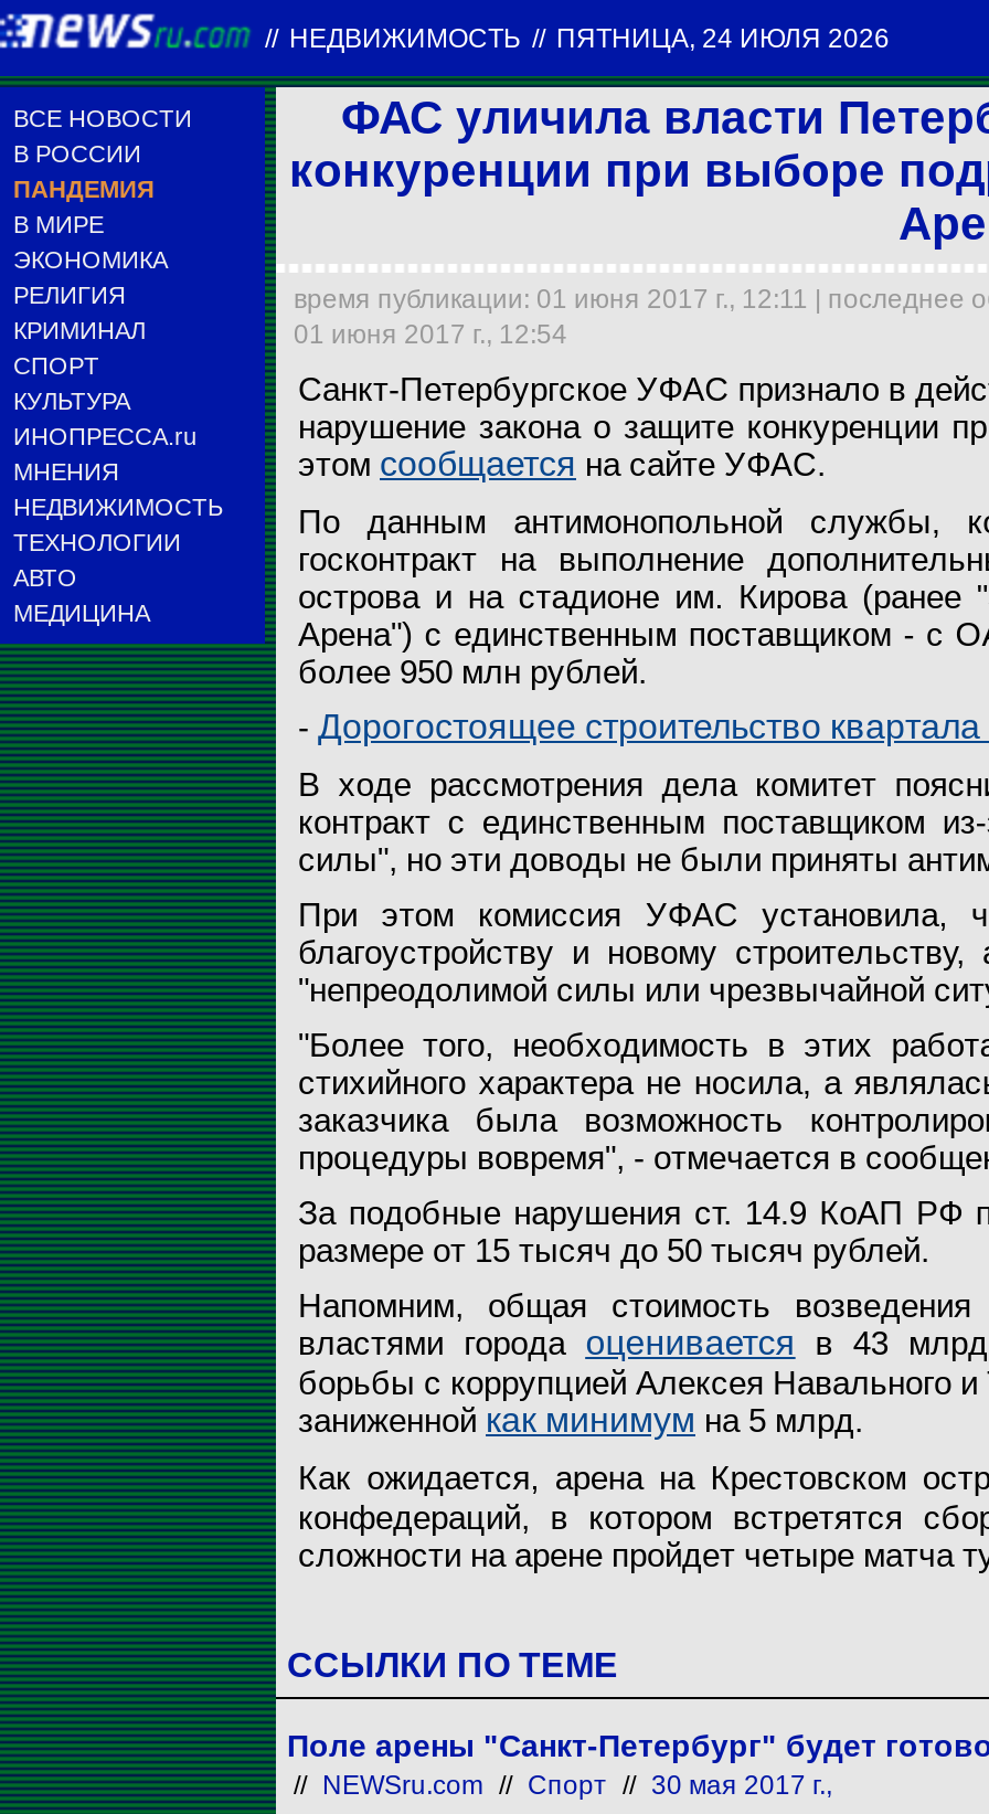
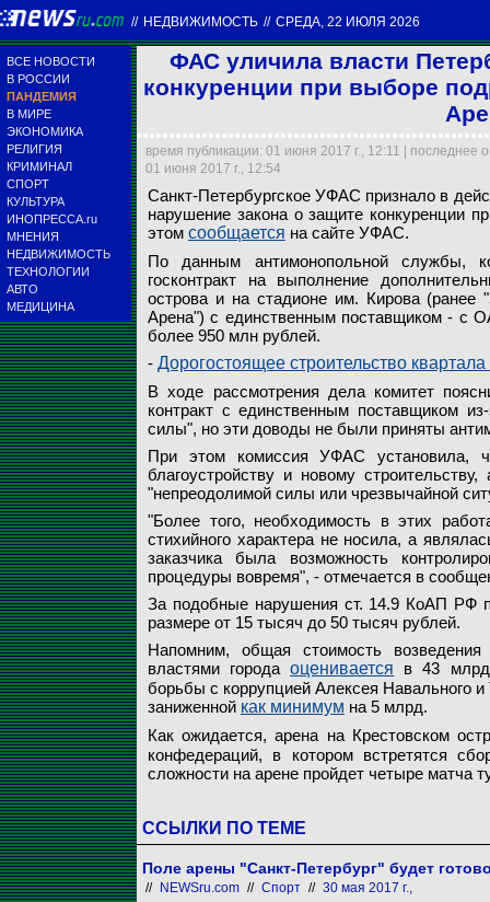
- // НЕДВИЖИМОСТЬ // ПЯТНИЦА, 24 ИЮЛЯ 2026
+ // НЕДВИЖИМОСТЬ // СРЕДА, 22 ИЮЛЯ 2026
